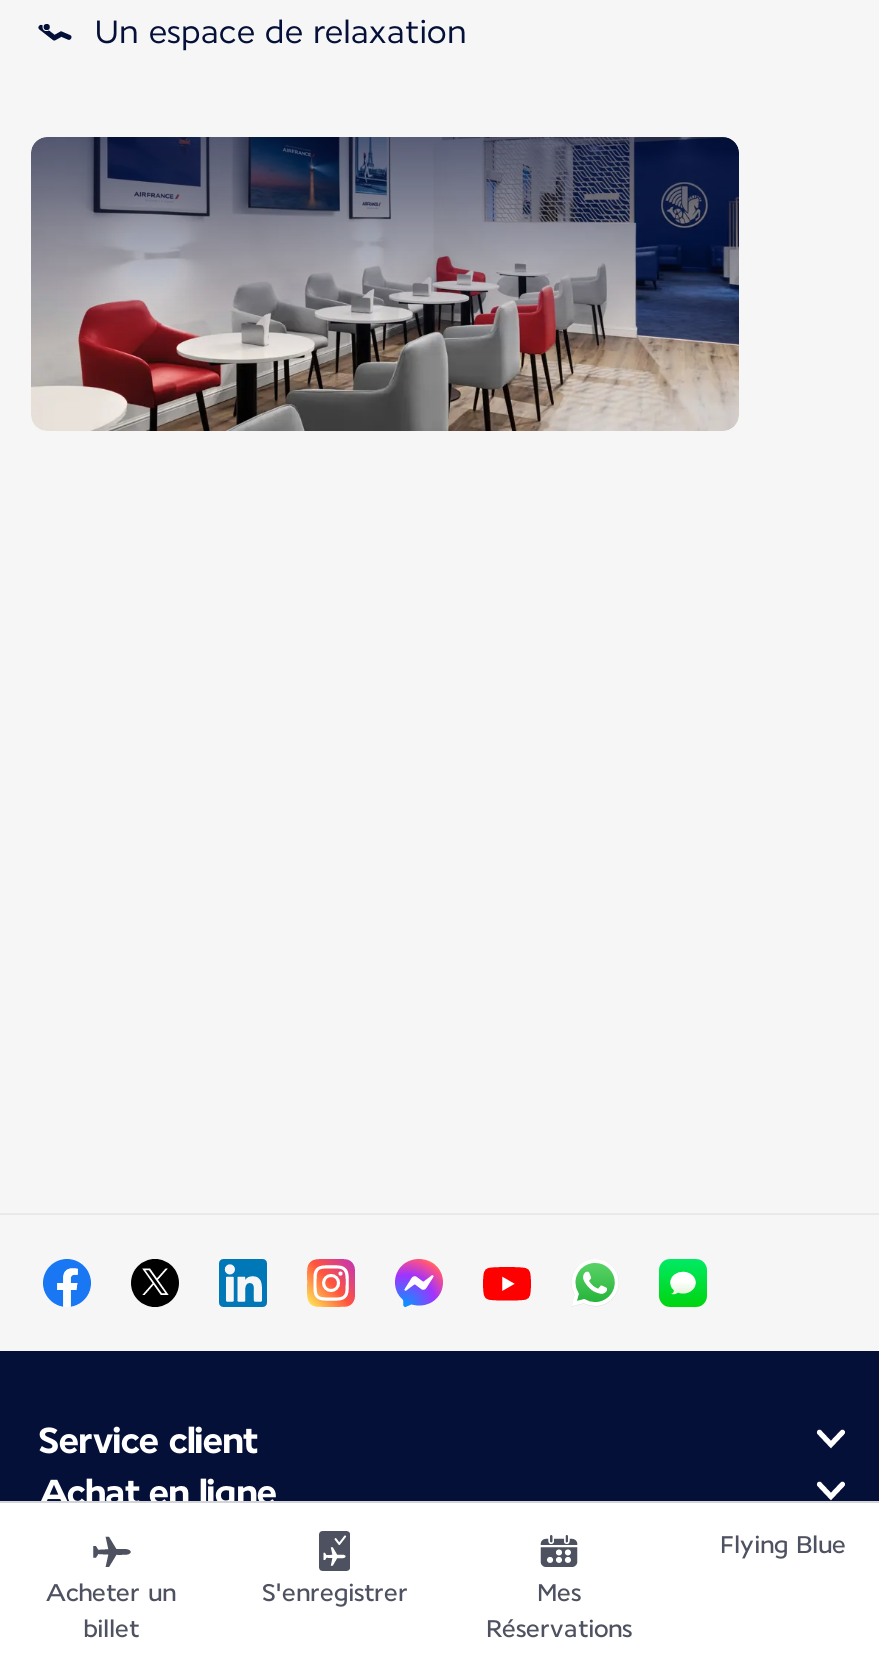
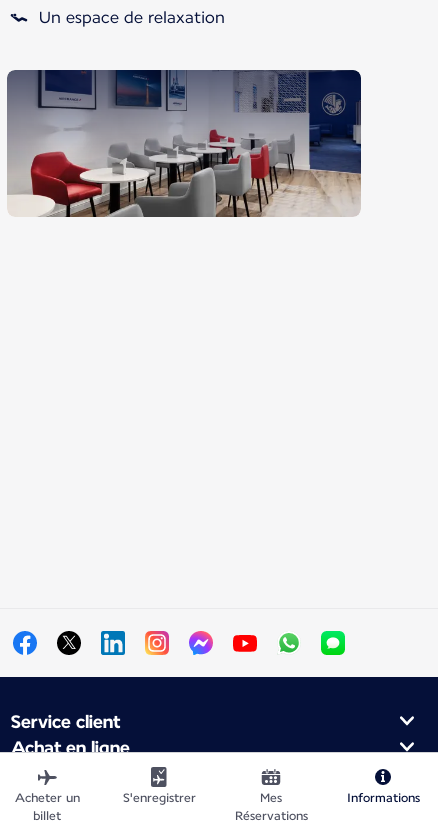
- Flying Blue
+ Informations
